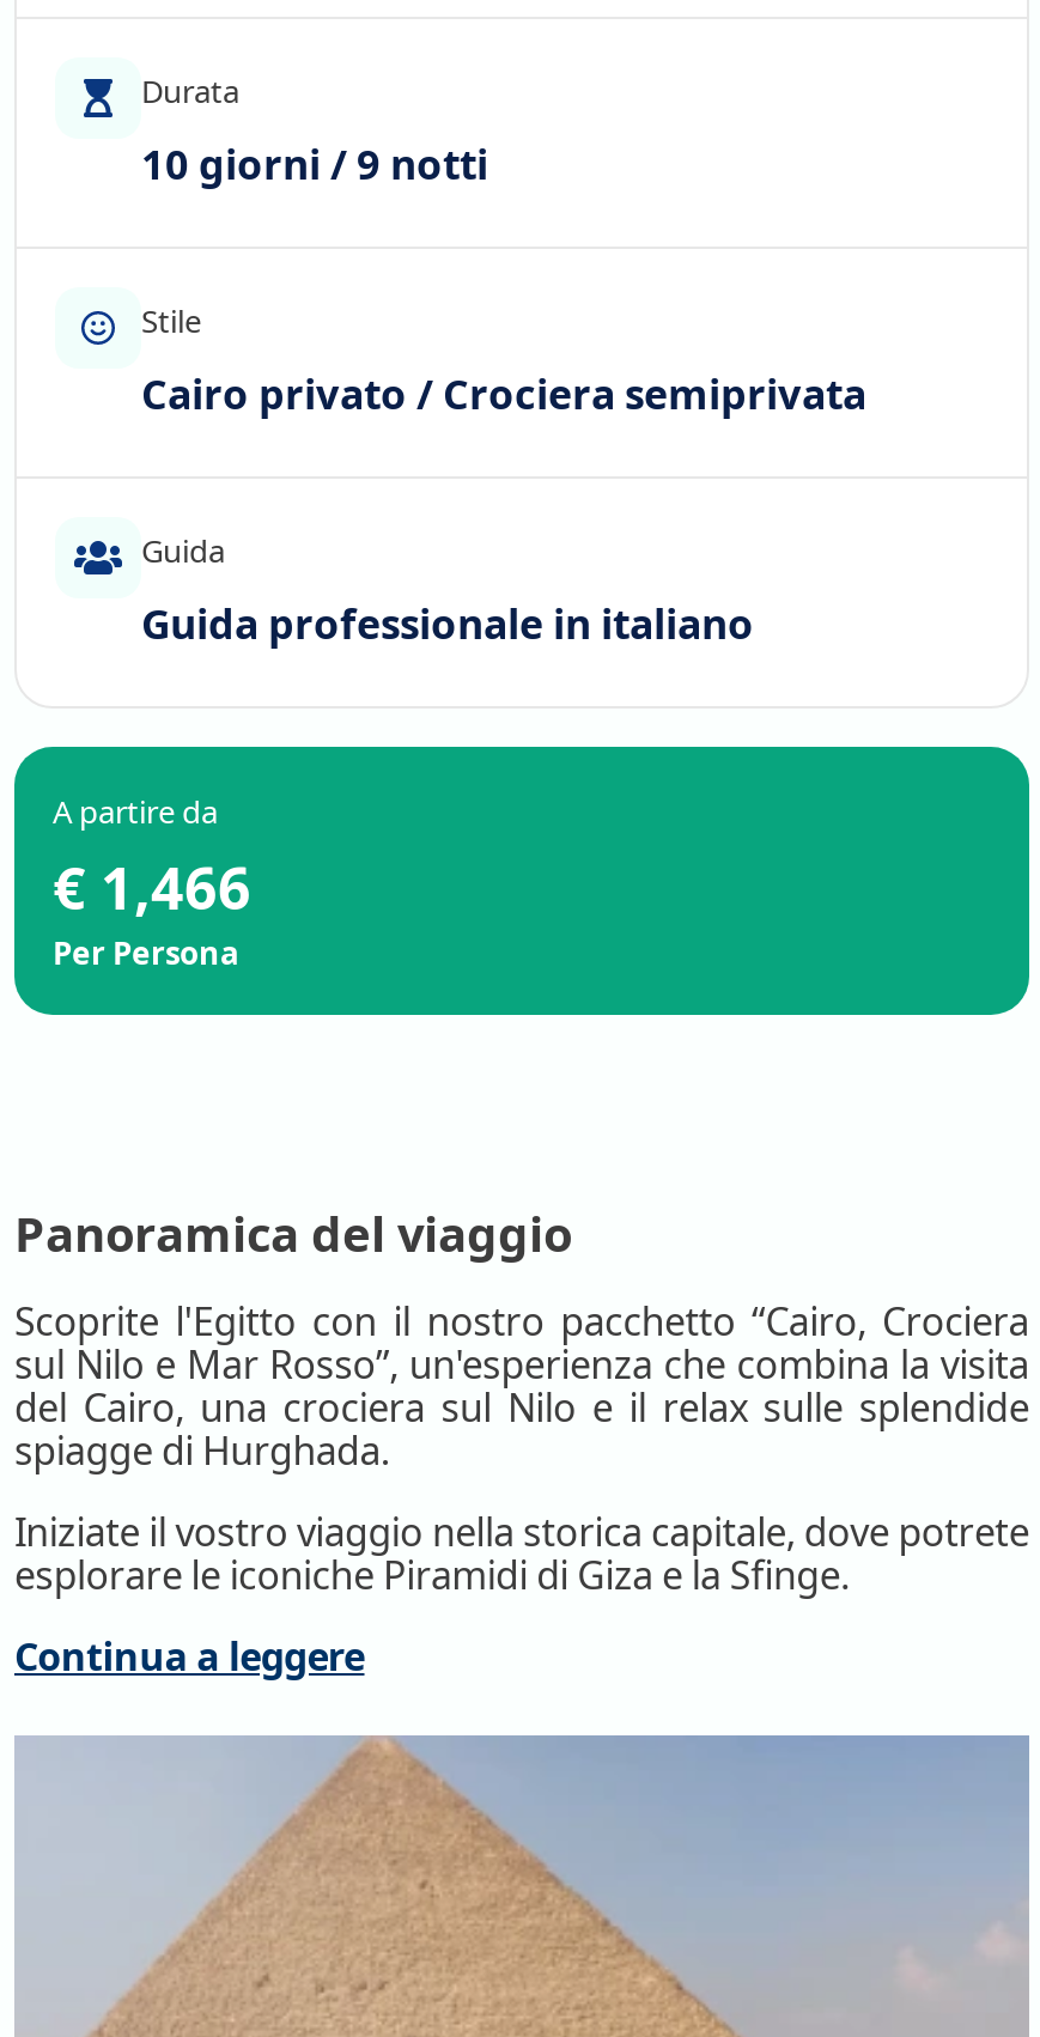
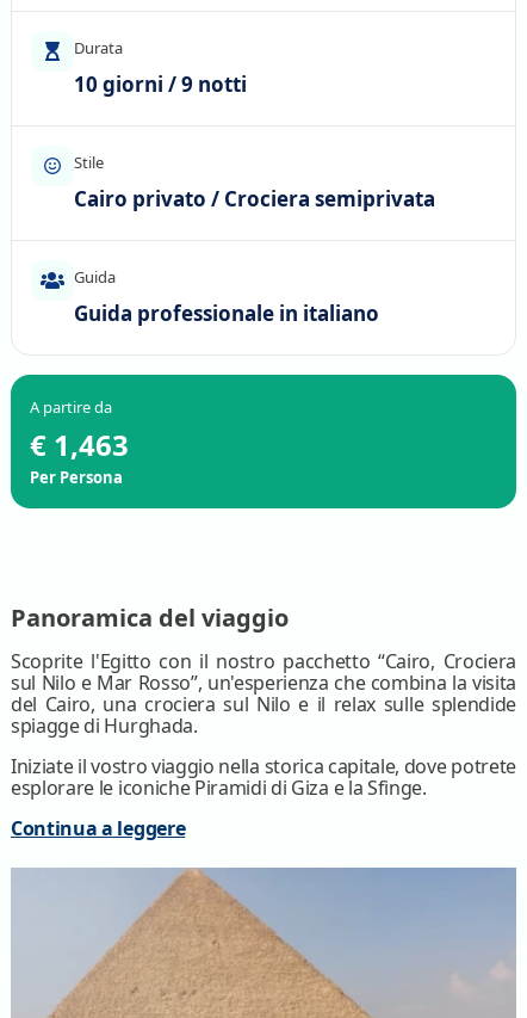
- € 1,466
+ € 1,463
